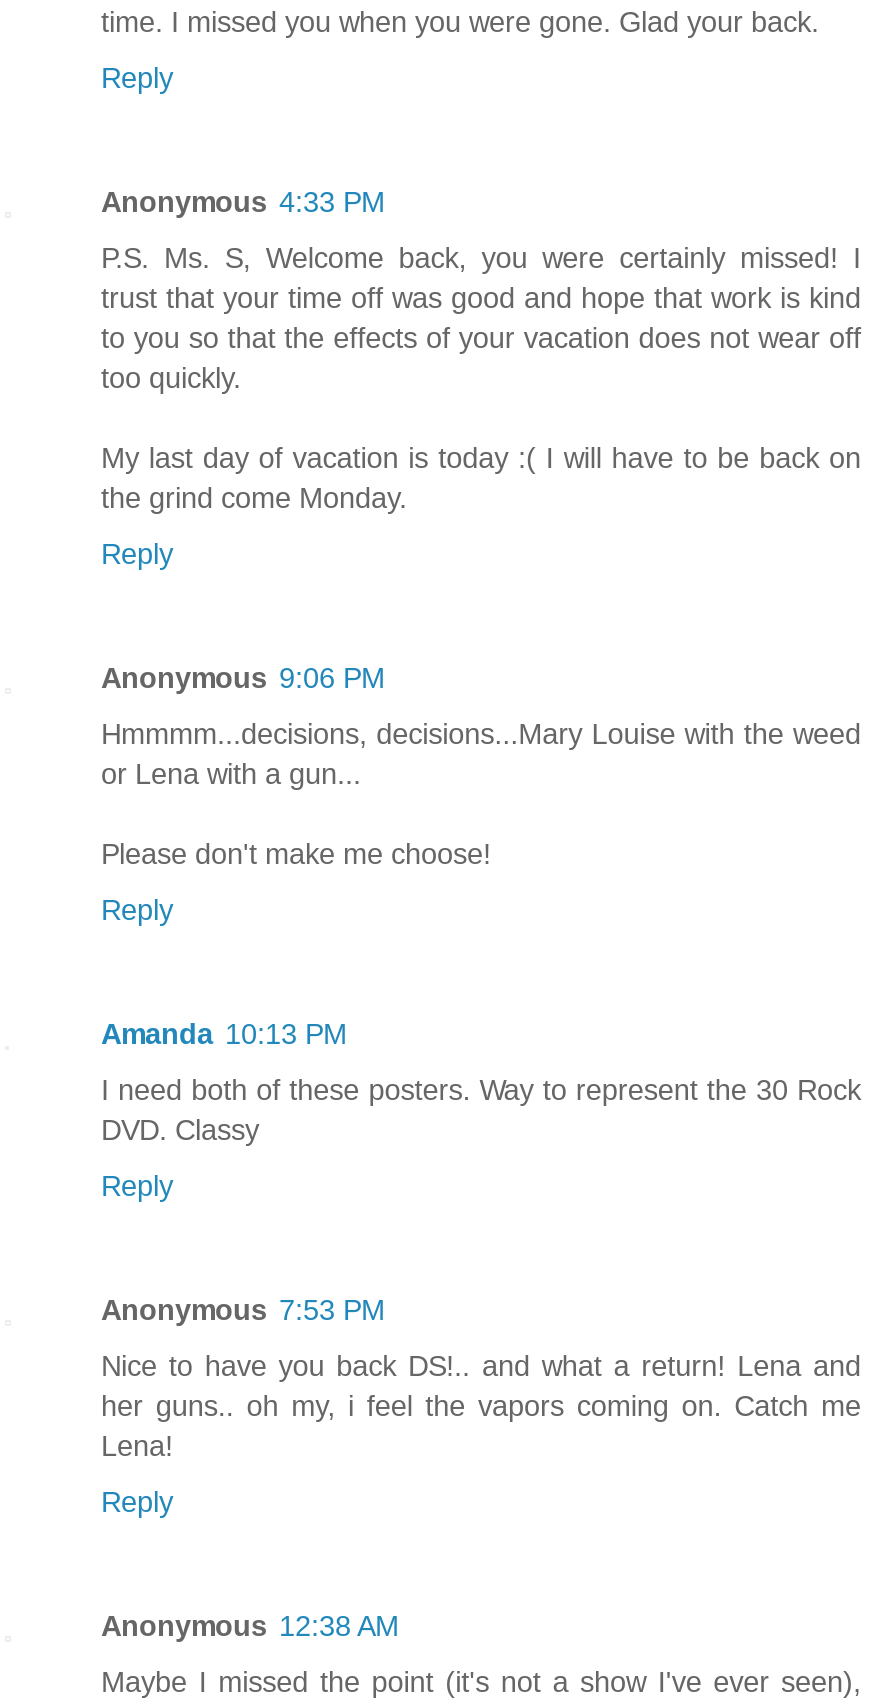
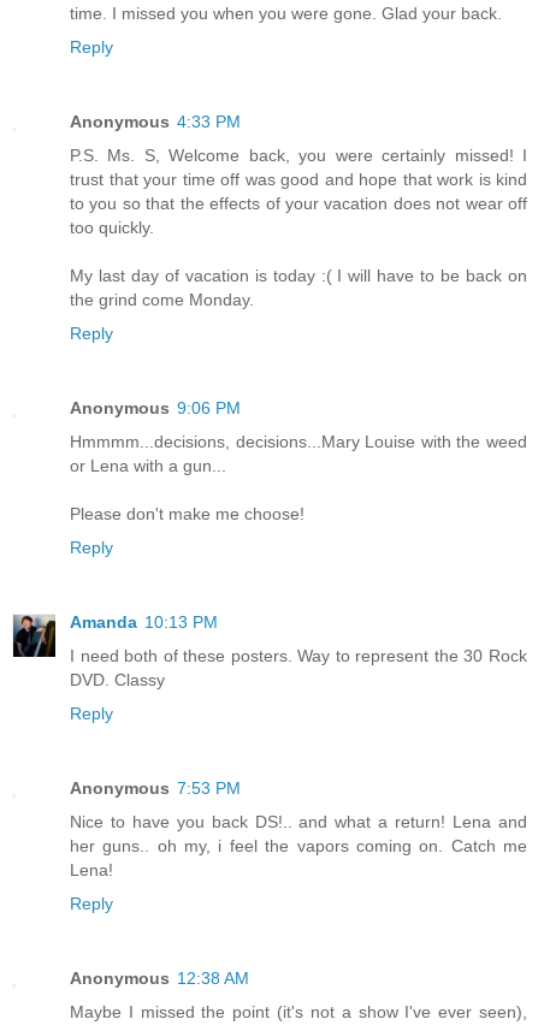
+ [image]
